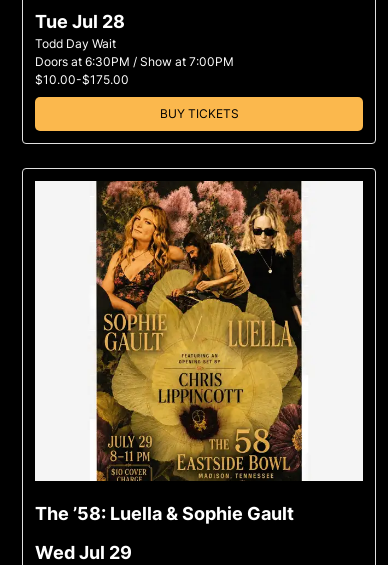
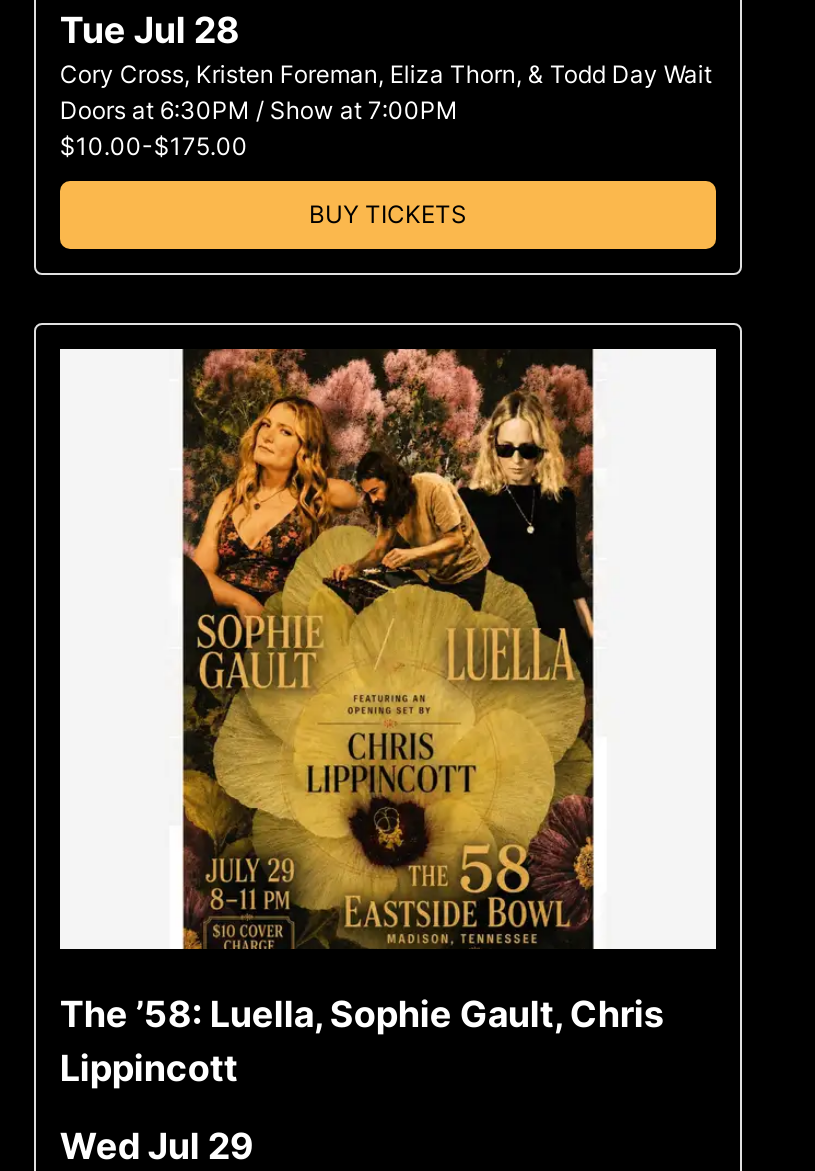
- Todd Day Wait
+ Cory Cross, Kristen Foreman, Eliza Thorn, & Todd Day Wait

- The ’58: Luella & Sophie Gault
+ The ’58: Luella, Sophie Gault, Chris
+ Lippincott
